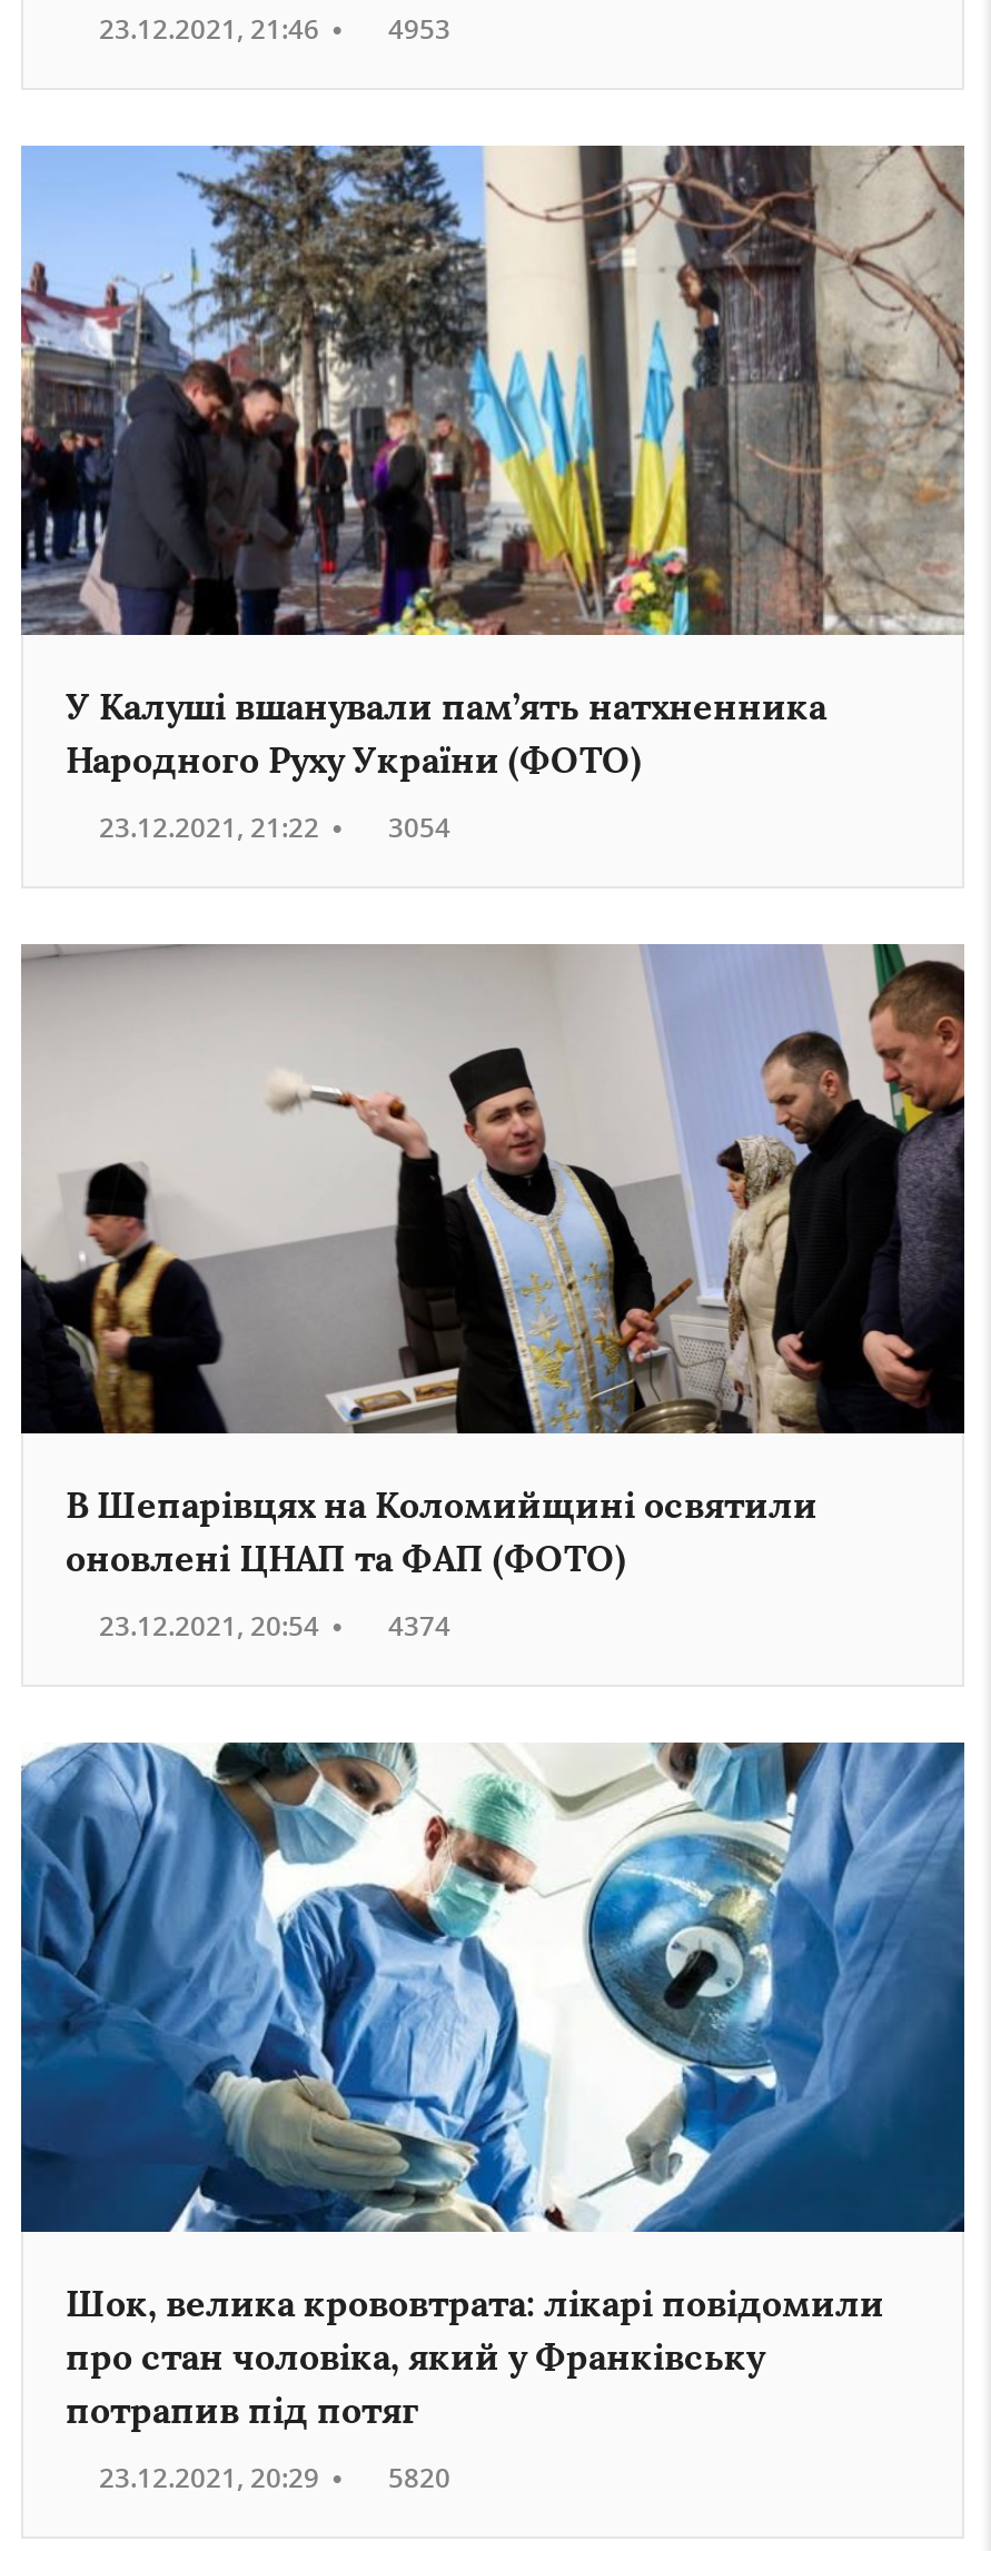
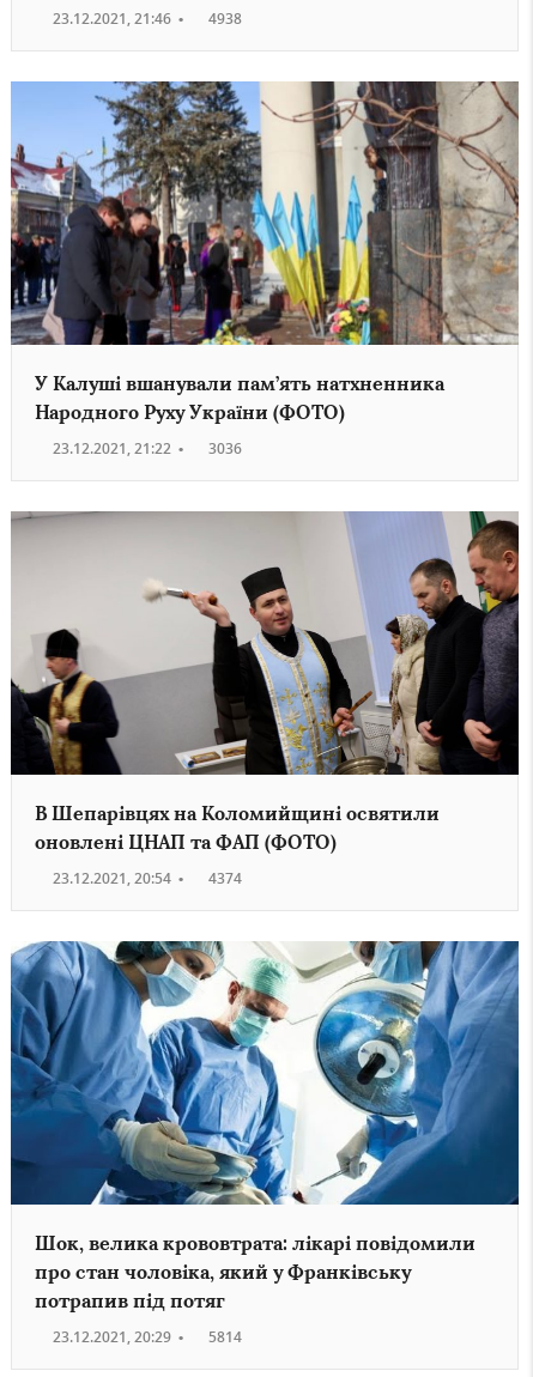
- 23.12.2021, 21:46 • 4953
+ 23.12.2021, 21:46 • 4938

- 23.12.2021, 21:22 • 3054
+ 23.12.2021, 21:22 • 3036

- 23.12.2021, 20:29 • 5820
+ 23.12.2021, 20:29 • 5814
